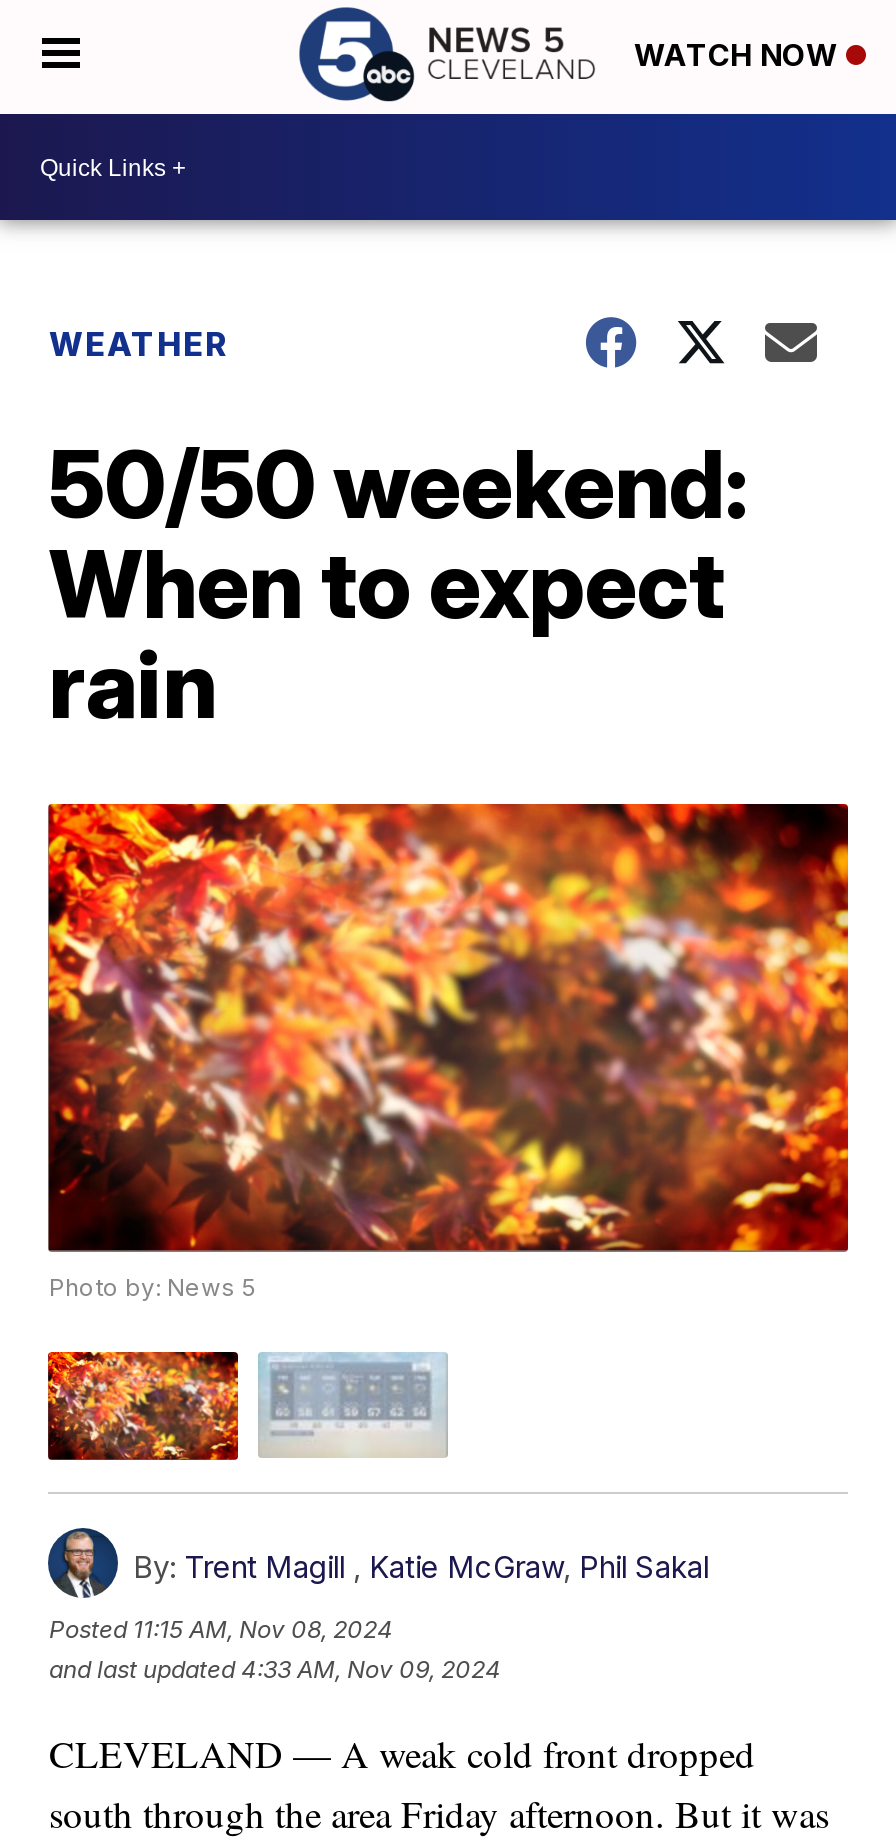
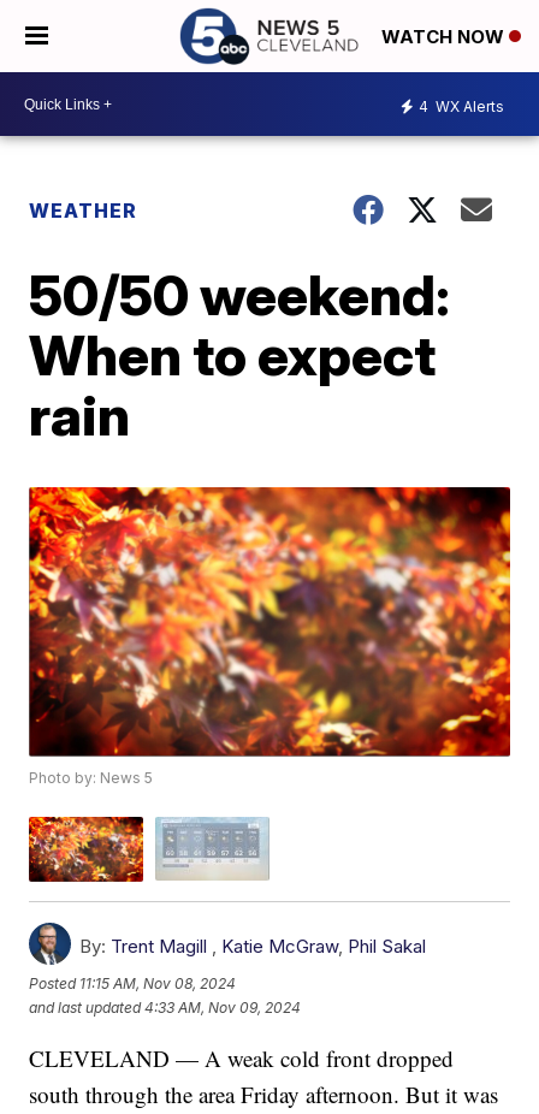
+ 4 WX Alerts
